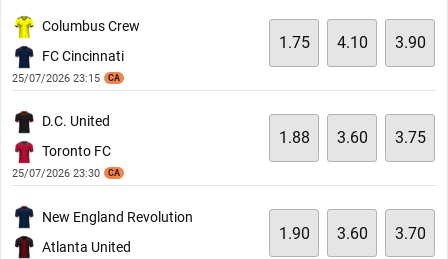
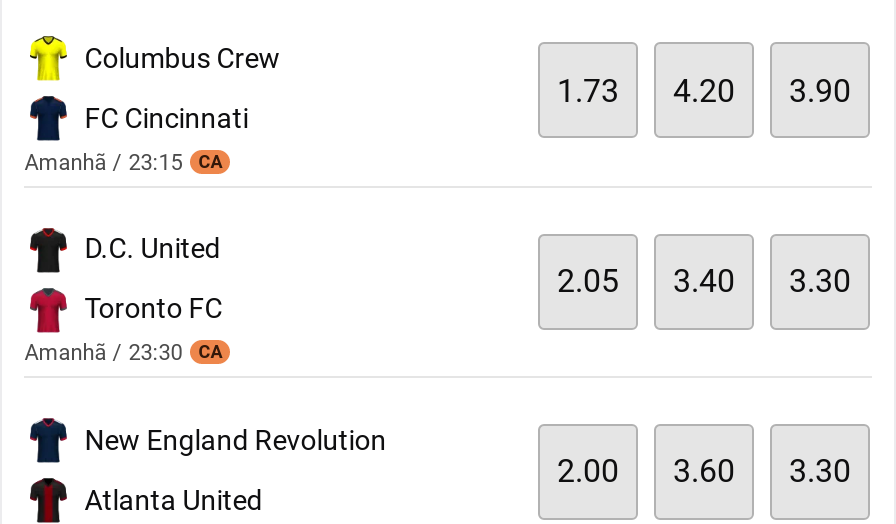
- 1.75
+ 1.73

- 4.10
+ 4.20

- 25/07/2026 23:15 CA
+ Amanhã / 23:15 CA

- 1.88
+ 2.05

- 3.60
+ 3.40

- 3.75
+ 3.30

- 25/07/2026 23:30 CA
+ Amanhã / 23:30 CA

- 1.90
+ 2.00

- 3.70
+ 3.30
